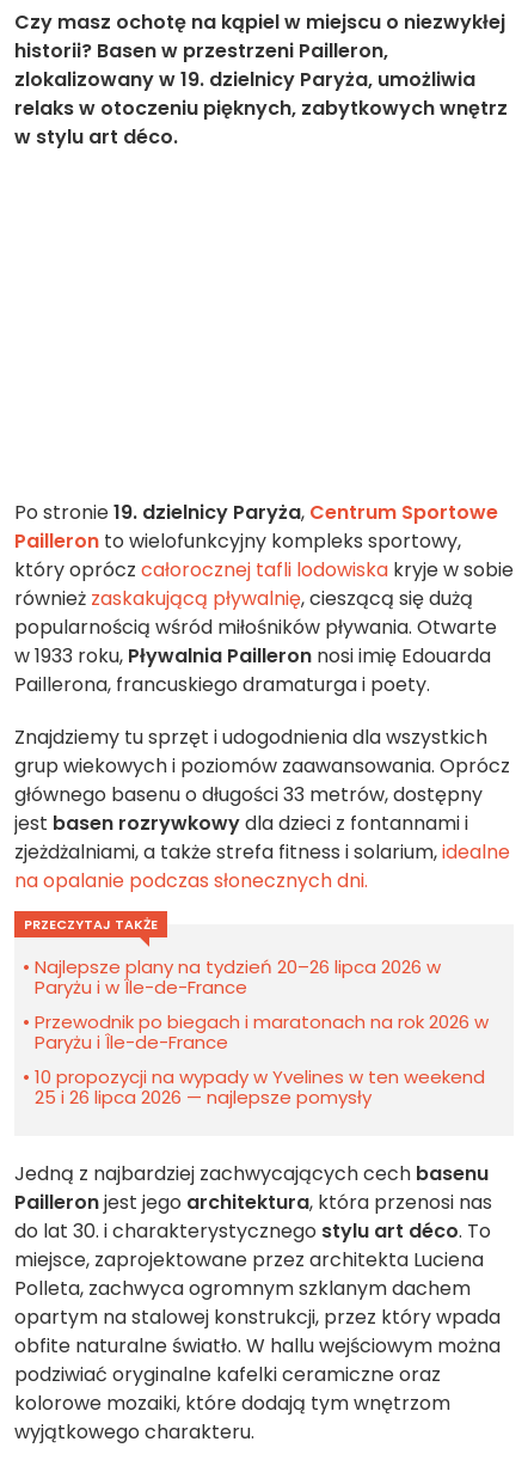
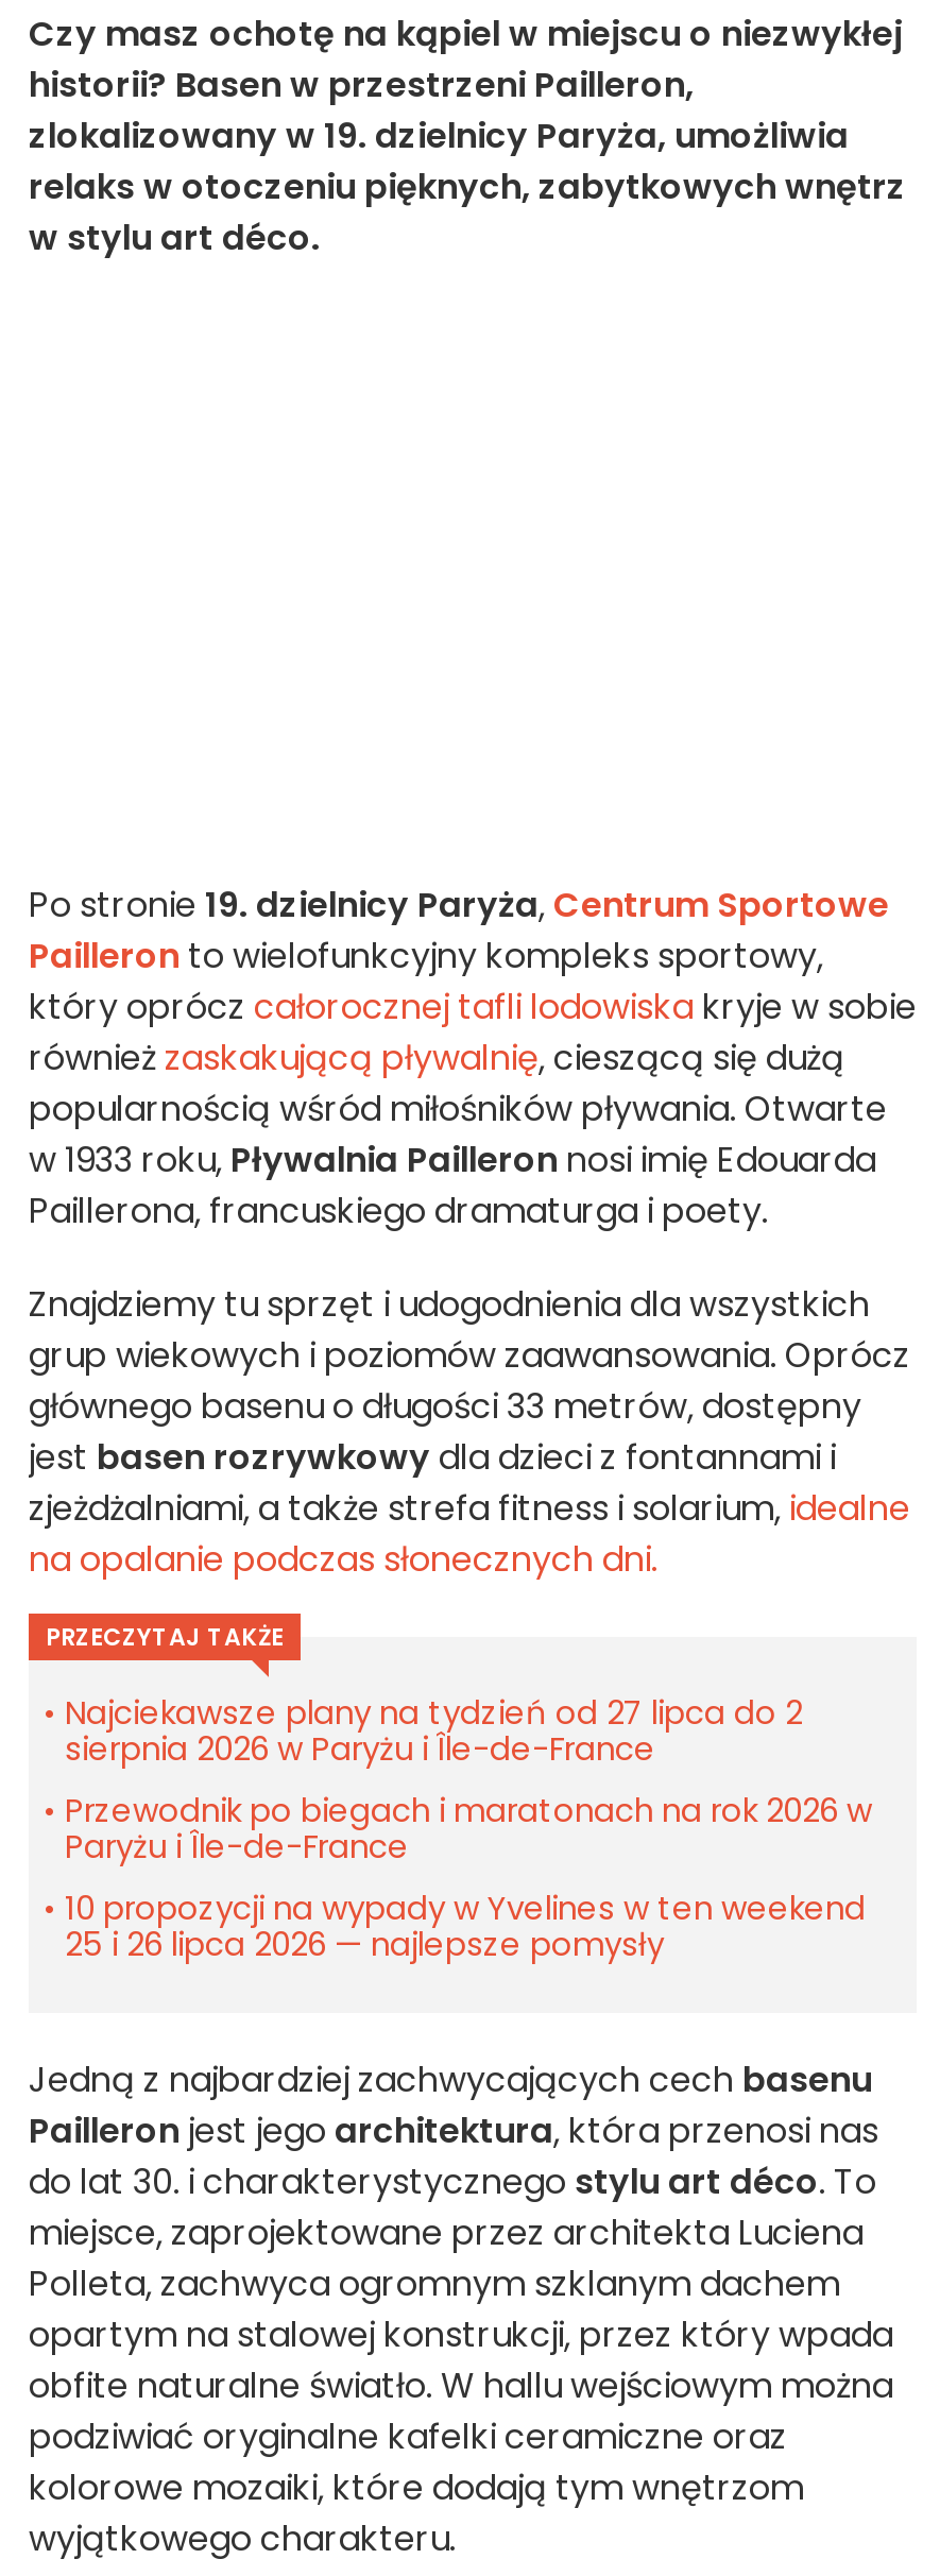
- Najlepsze plany na tydzień 20–26 lipca 2026 w
- Paryżu i w Île-de-France
+ Najciekawsze plany na tydzień od 27 lipca do 2
+ sierpnia 2026 w Paryżu i Île-de-France
